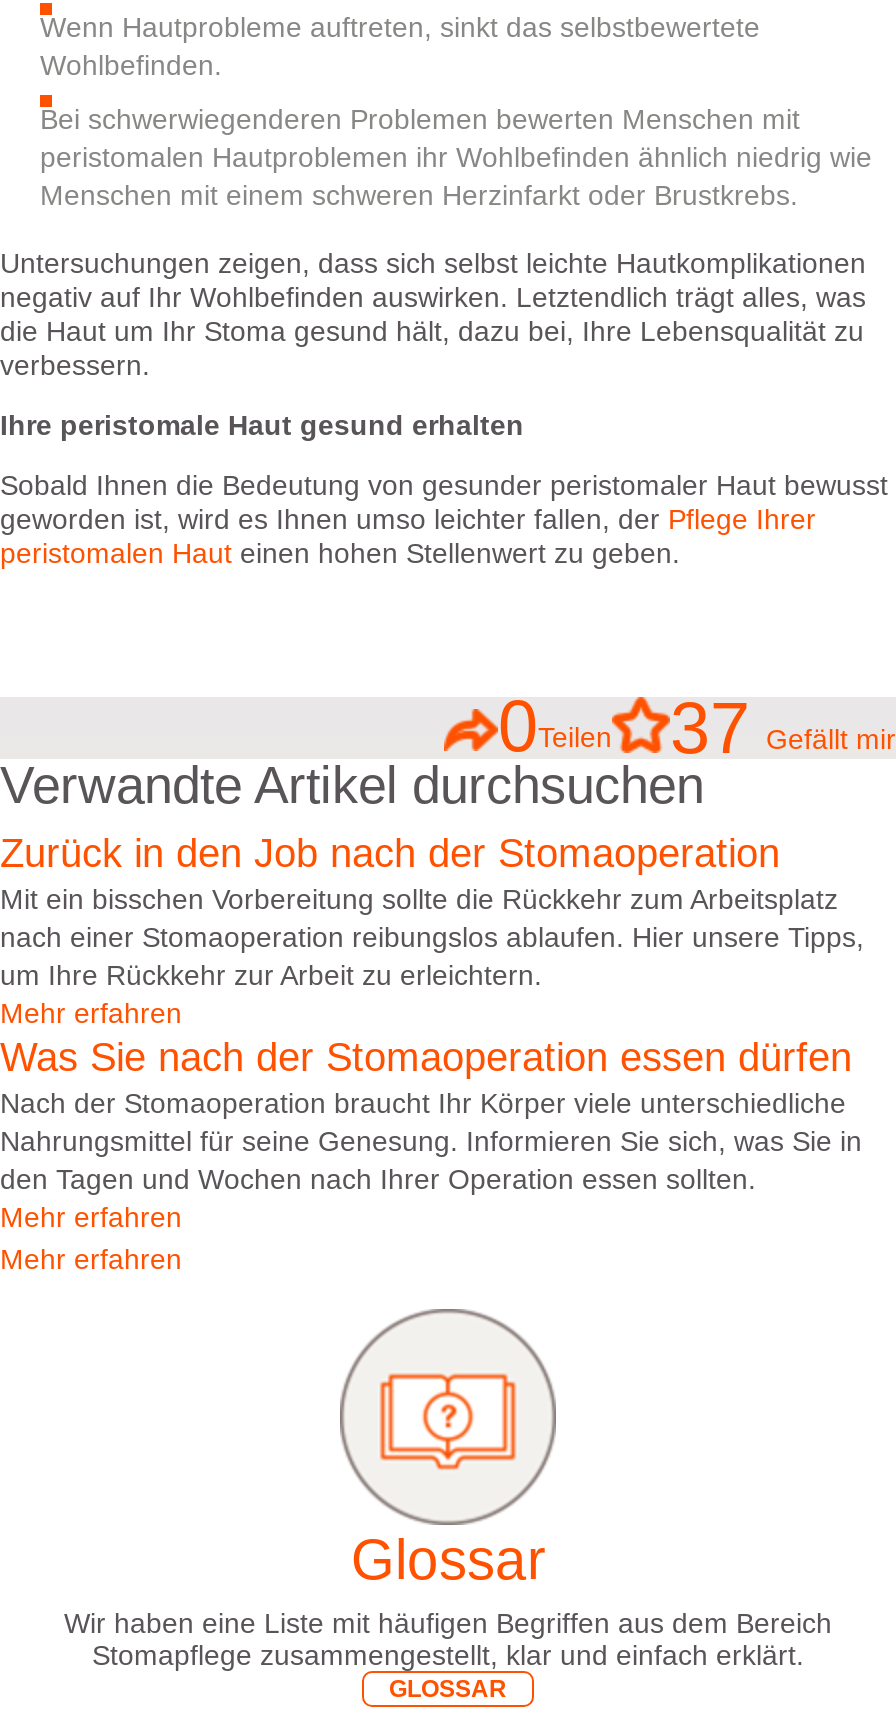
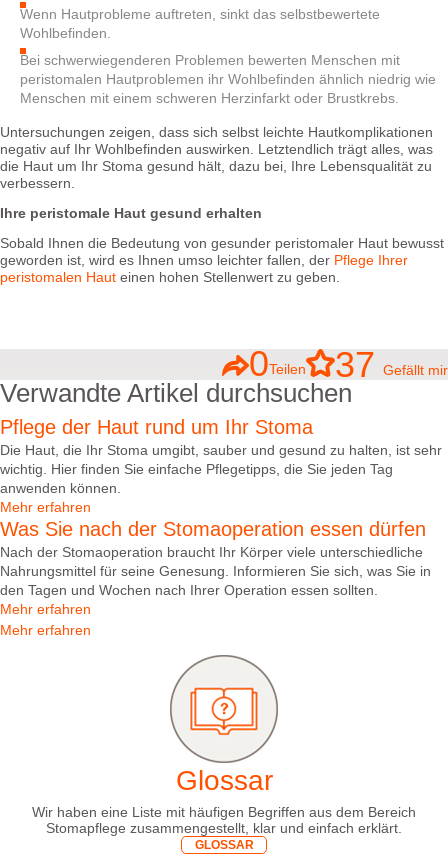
- Zurück in den Job nach der Stomaoperation
- Mit ein bisschen Vorbereitung sollte die Rückkehr zum Arbeitsplatz
- nach einer Stomaoperation reibungslos ablaufen. Hier unsere Tipps,
- um Ihre Rückkehr zur Arbeit zu erleichtern.
+ Pflege der Haut rund um Ihr Stoma
+ Die Haut, die Ihr Stoma umgibt, sauber und gesund zu halten, ist sehr
+ wichtig. Hier finden Sie einfache Pflegetipps, die Sie jeden Tag
+ anwenden können.
